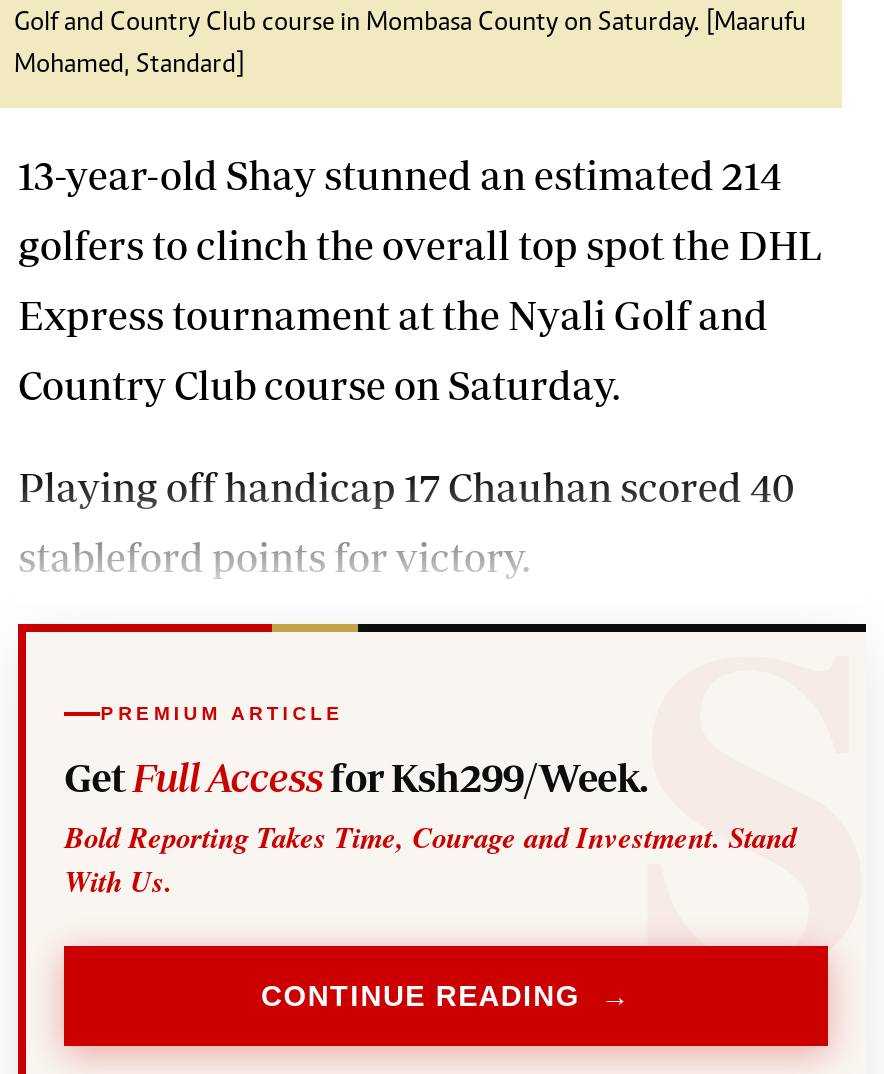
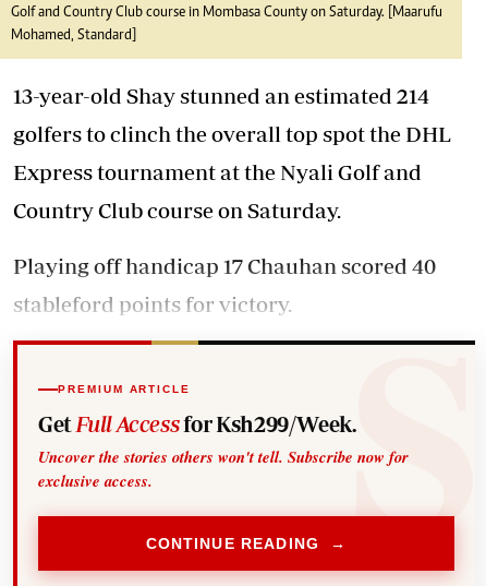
- Bold Reporting Takes Time, Courage and Investment. Stand
- With Us.
+ Uncover the stories others won't tell. Subscribe now for
+ exclusive access.
